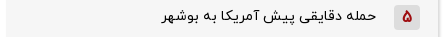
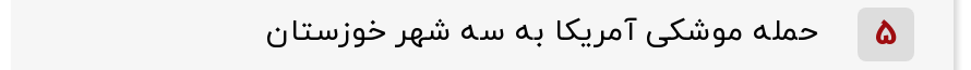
- حمله دقایقی پیش آمریکا به بوشهر
+ حمله موشکی آمریکا به سه شهر خوزستان
